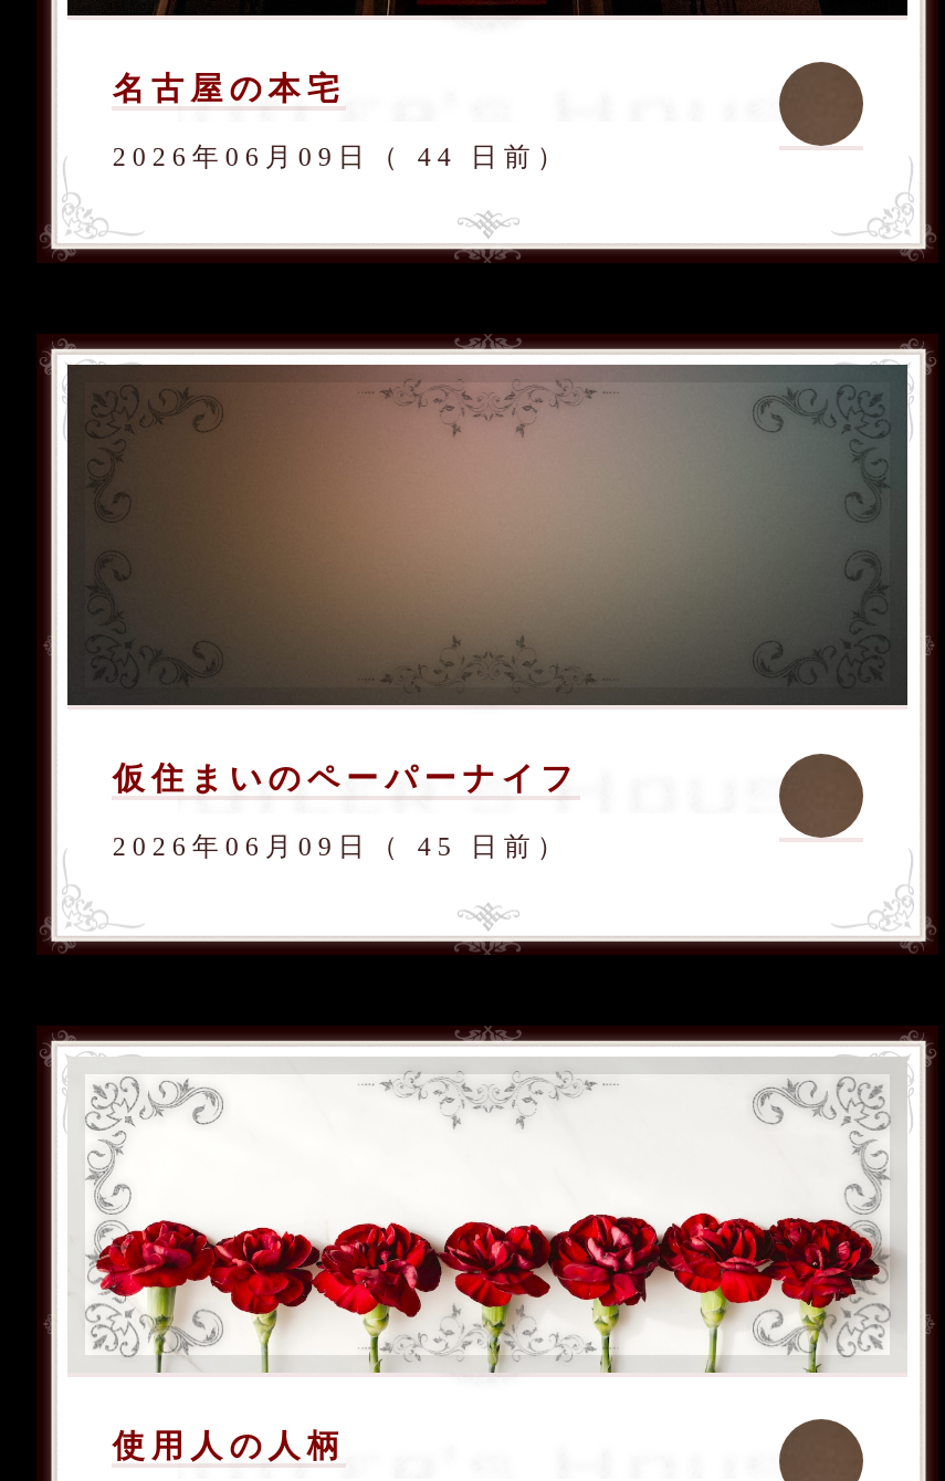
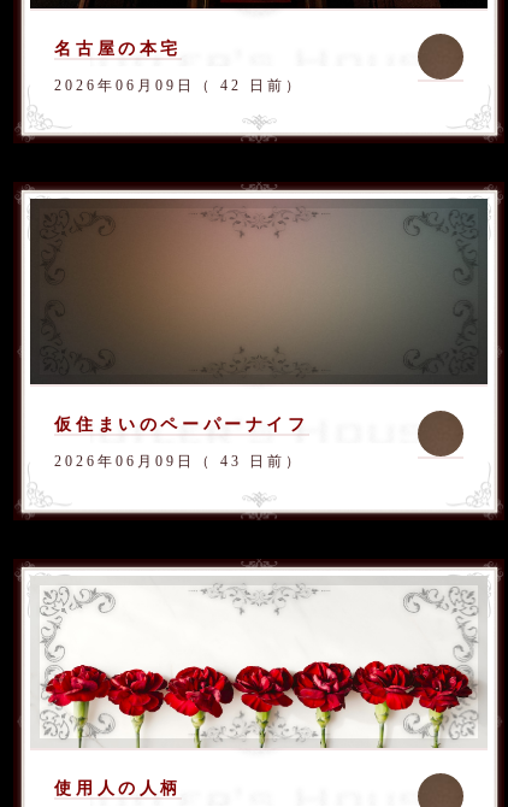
- 2026年06月09日（ 44 日前）
+ 2026年06月09日（ 42 日前）

- 2026年06月09日（ 45 日前）
+ 2026年06月09日（ 43 日前）
